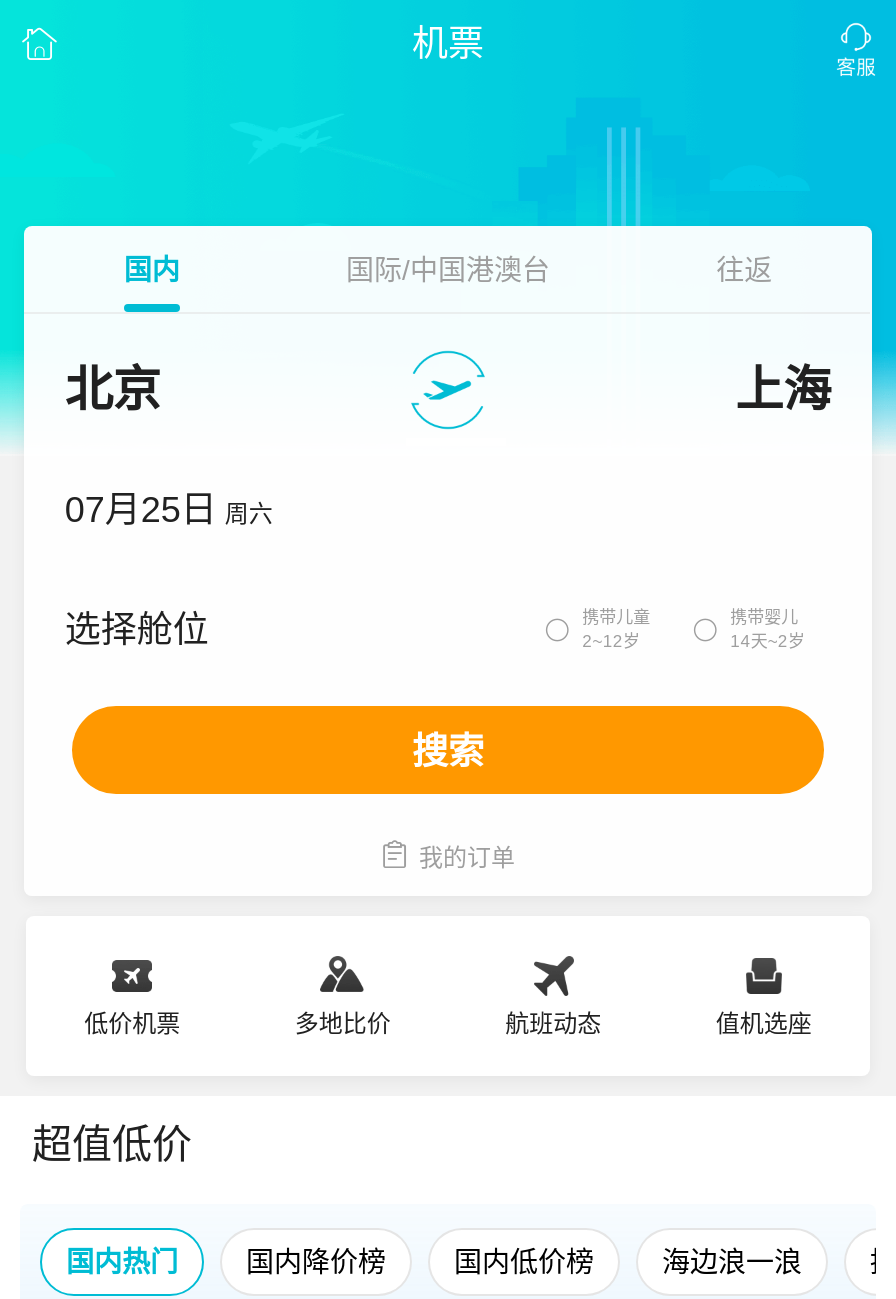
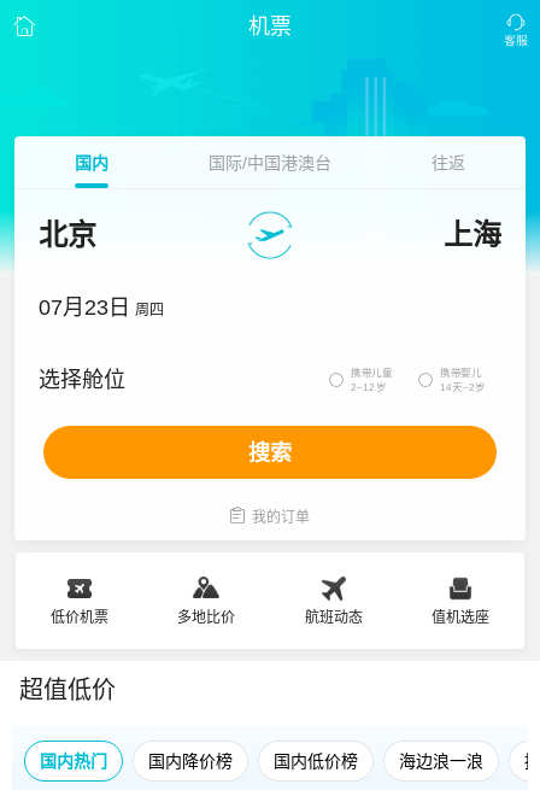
- 07月25日 周六
+ 07月23日 周四
